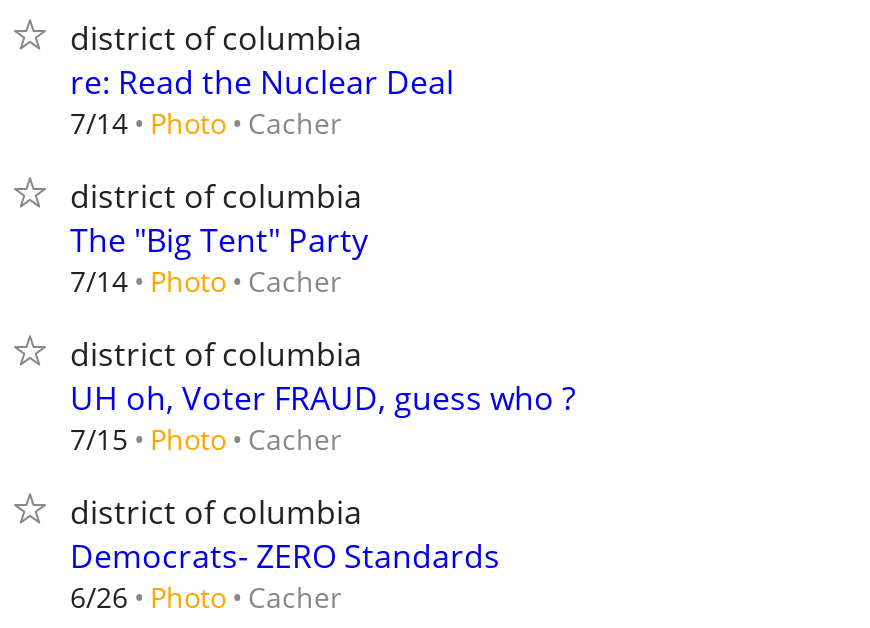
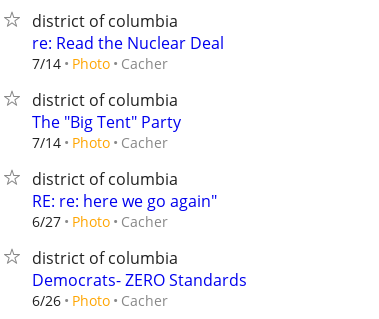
- UH oh, Voter FRAUD, guess who ?
- 7/15 Photo Cacher
+ RE: re: here we go again"
+ 6/27 Photo Cacher
